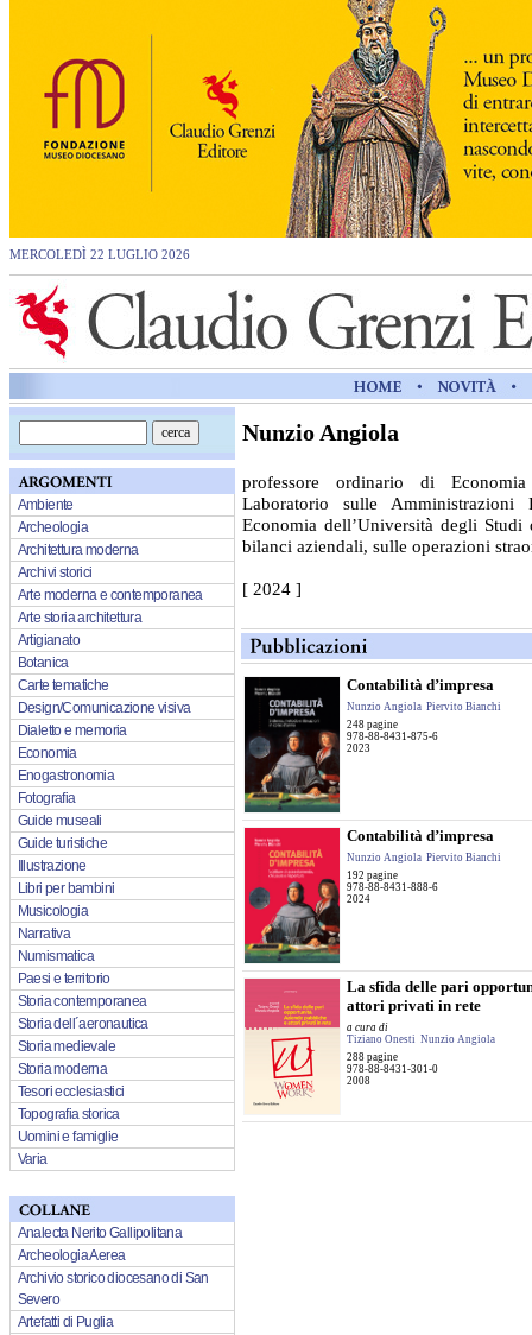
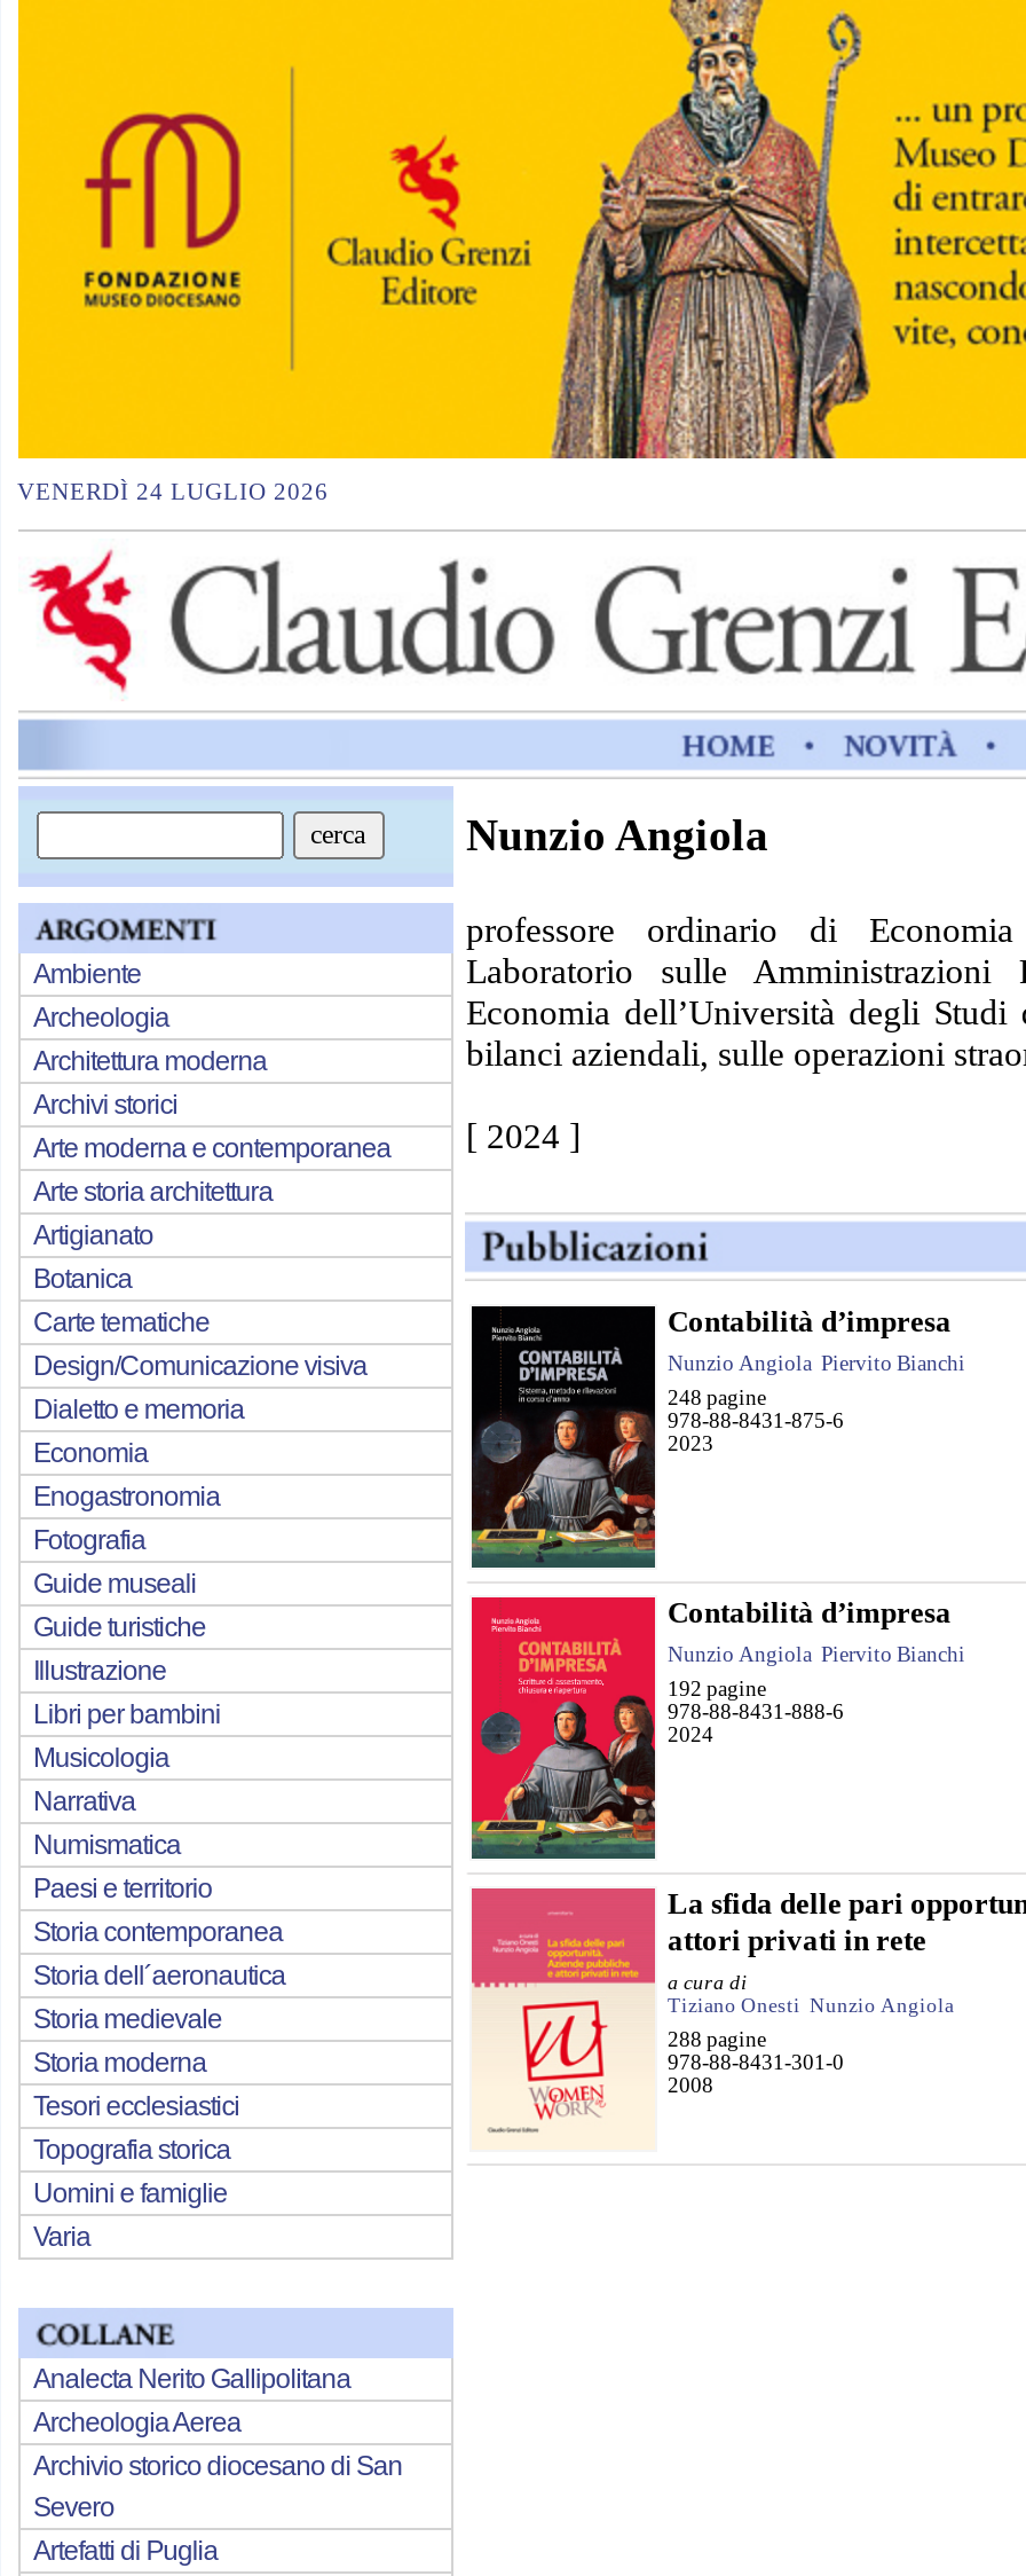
- MERCOLEDÌ 22 LUGLIO 2026
+ VENERDÌ 24 LUGLIO 2026
